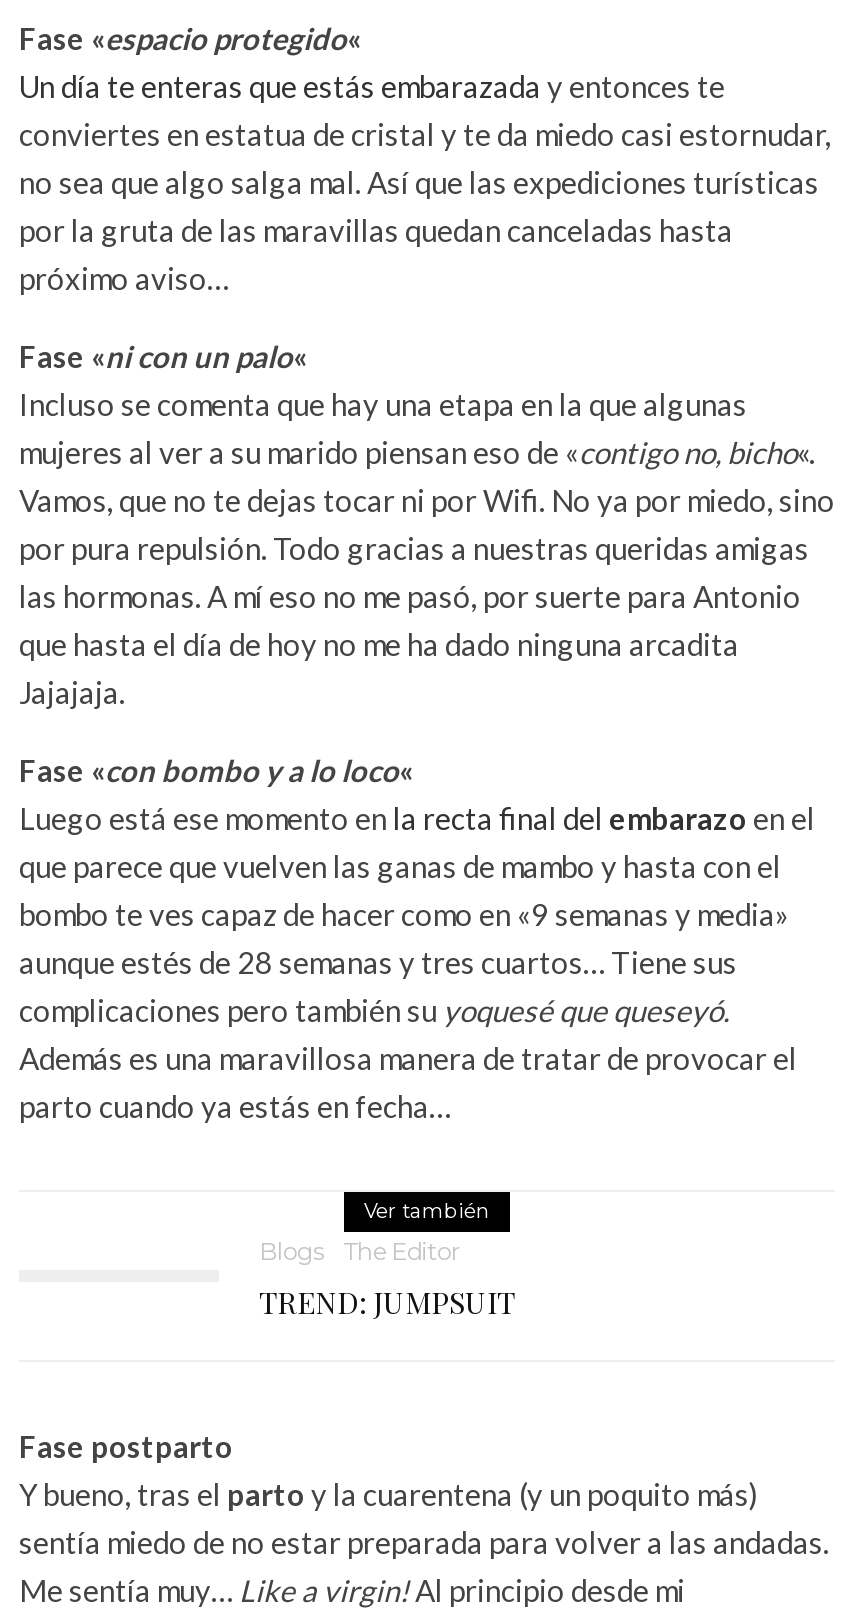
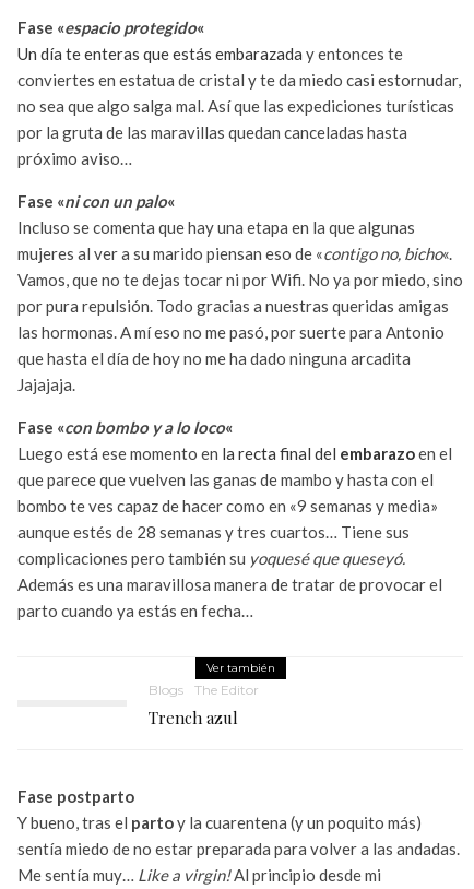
- TREND: JUMPSUIT
+ Trench azul
